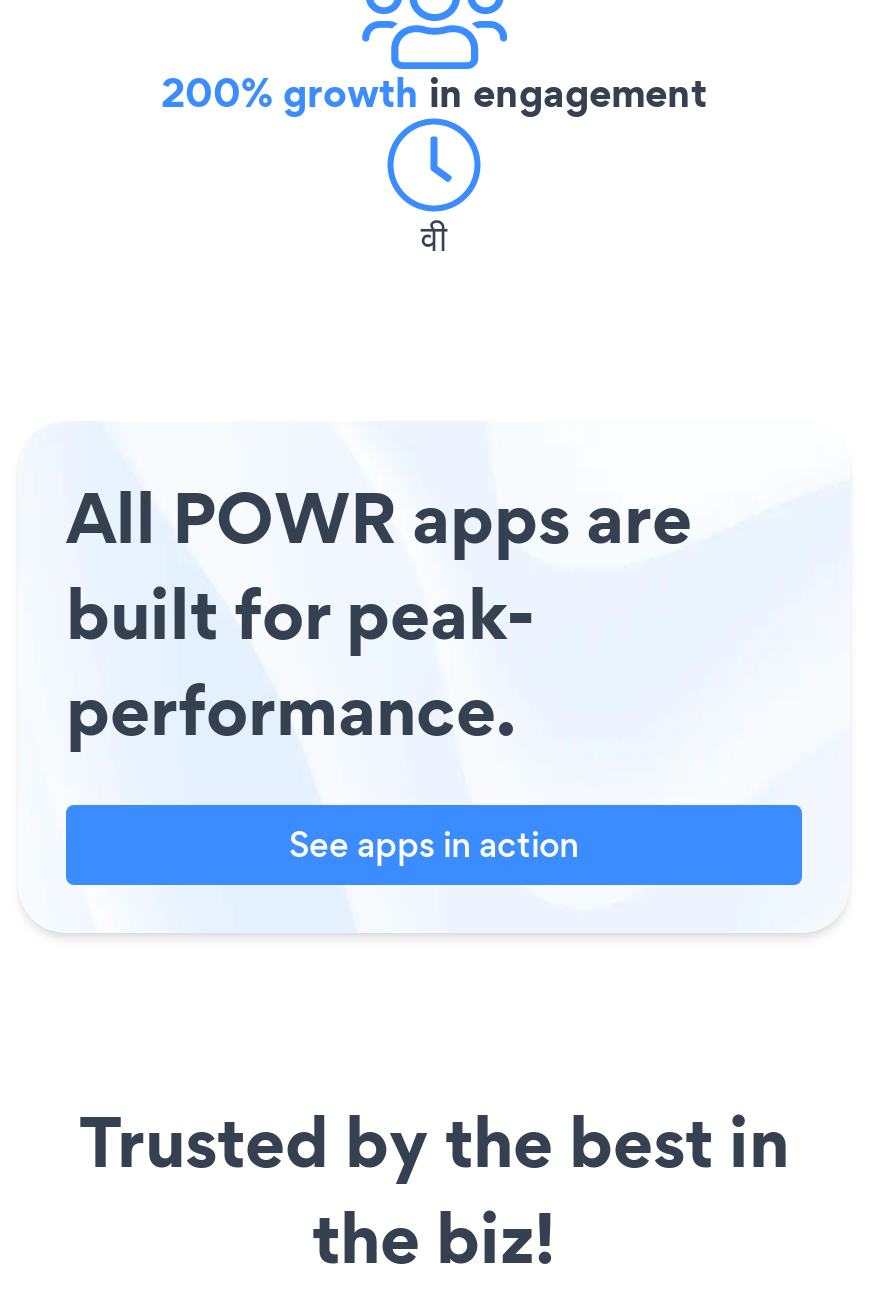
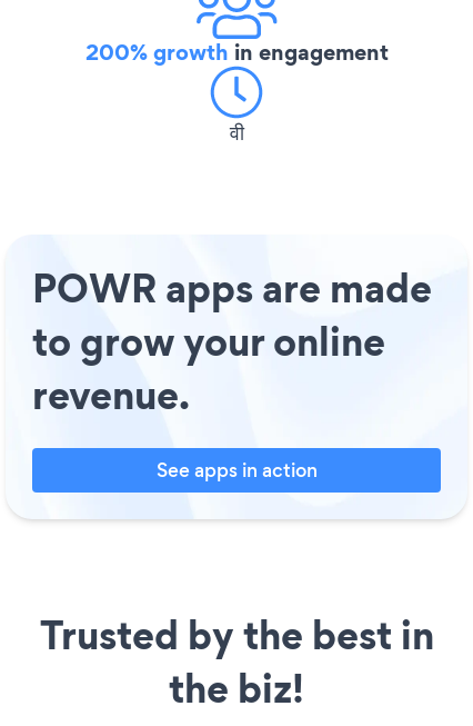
- All POWR apps are
- built for peak-
- performance.
+ POWR apps are made
+ to grow your online
+ revenue.
